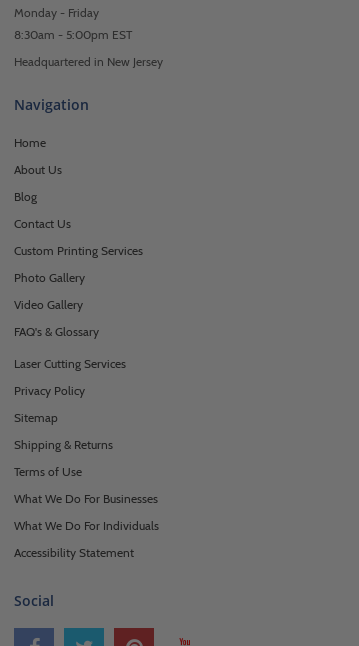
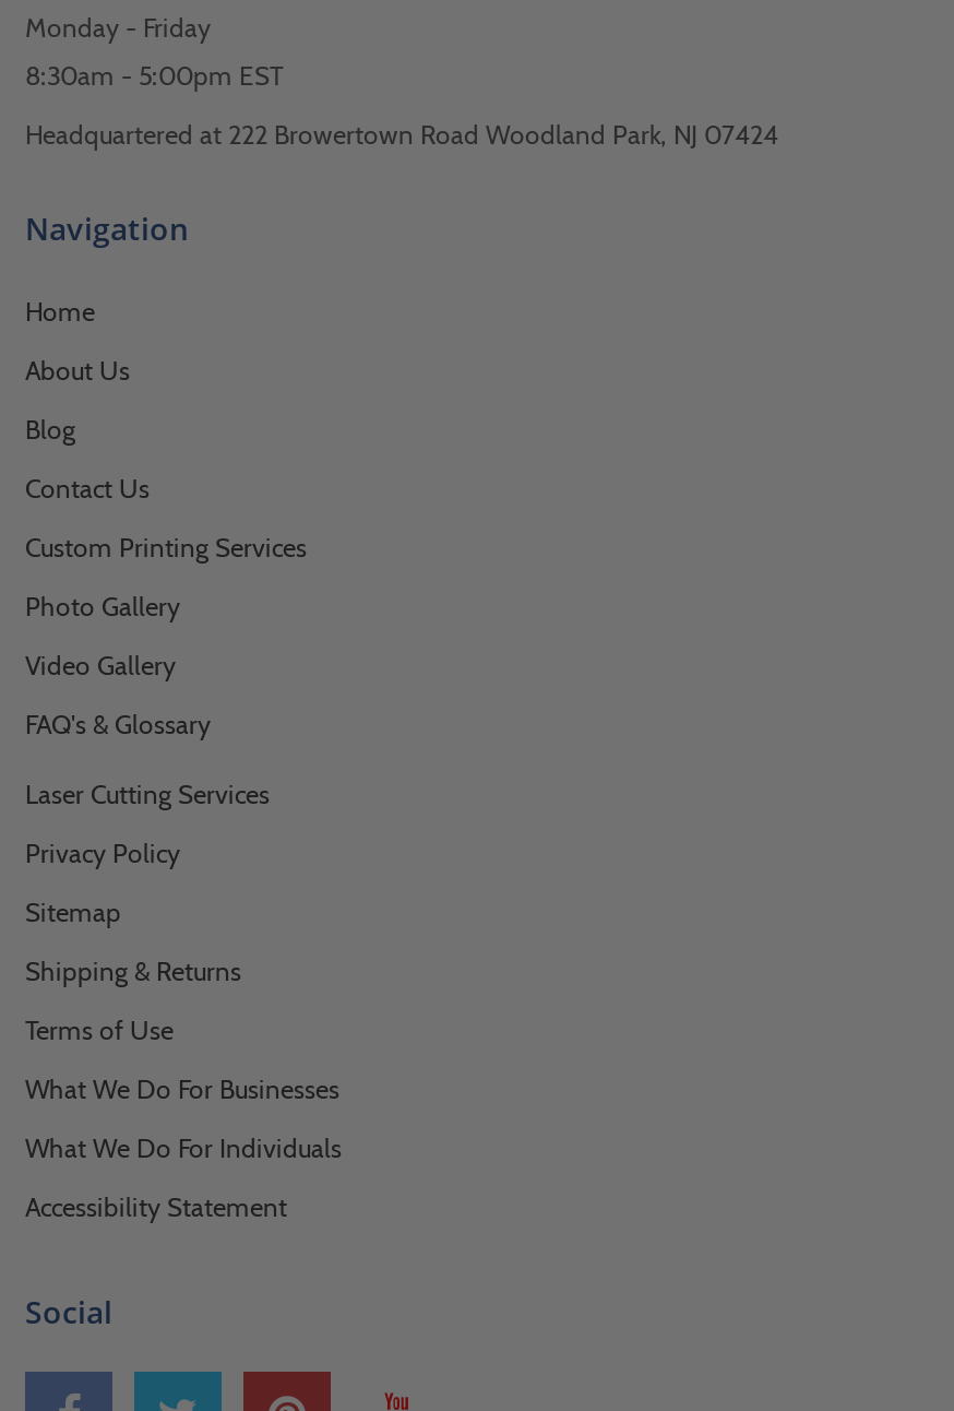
- Headquartered in New Jersey
+ Headquartered at 222 Browertown Road Woodland Park, NJ 07424
